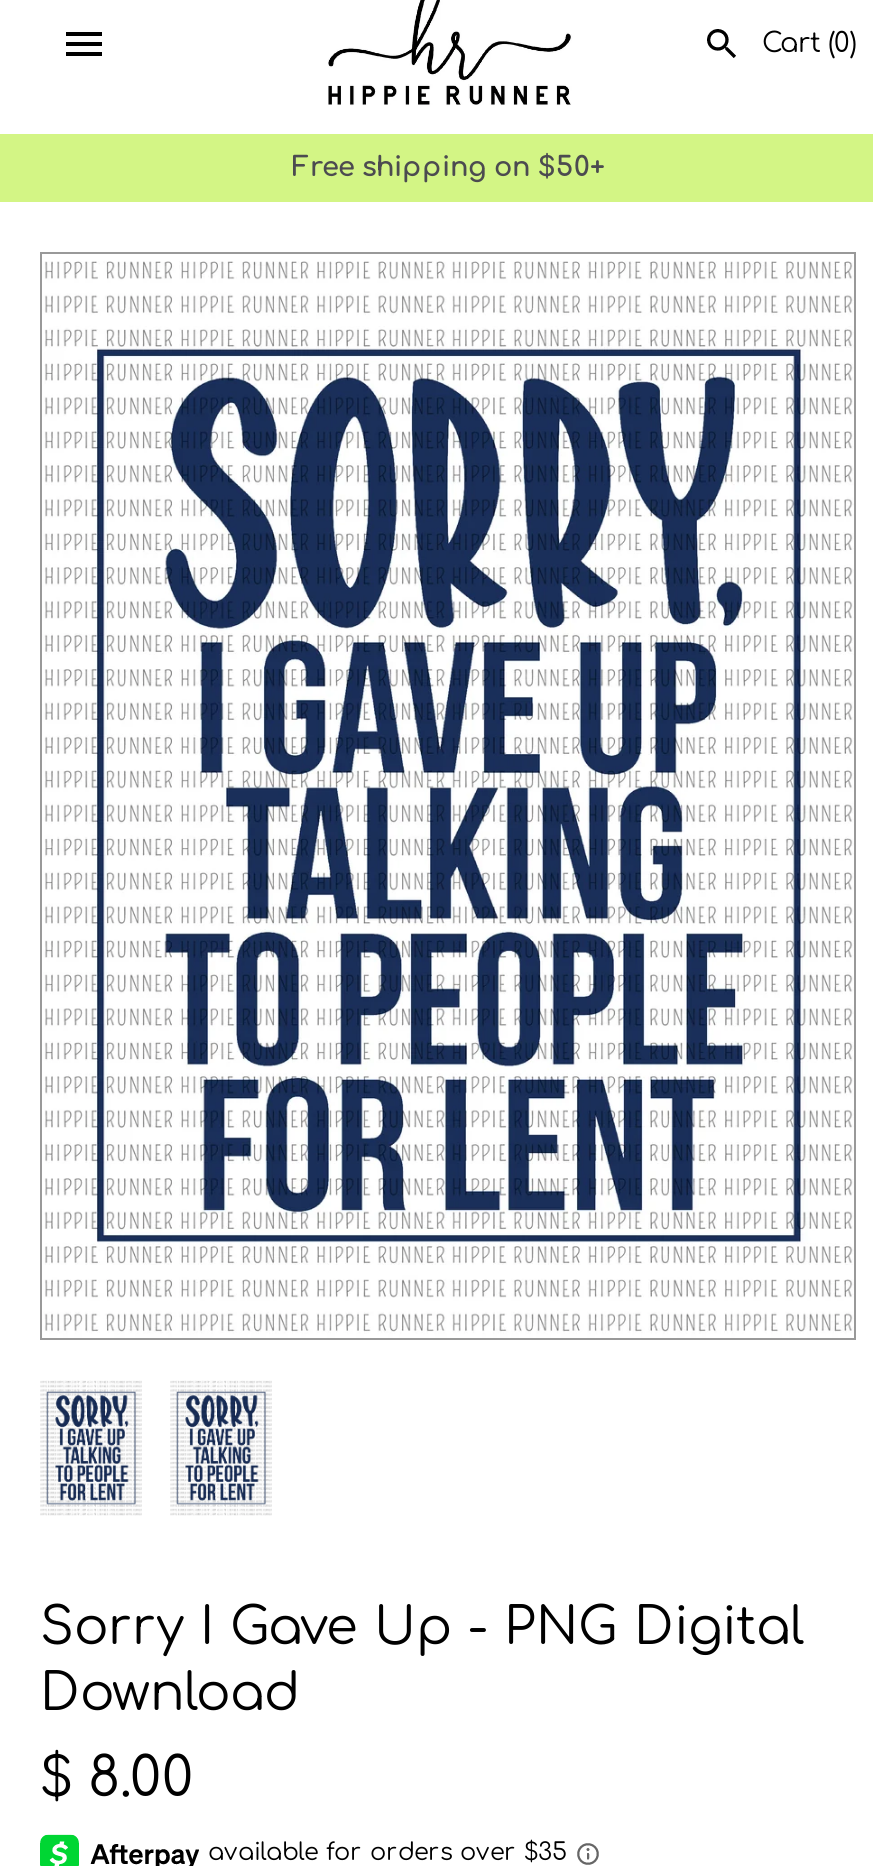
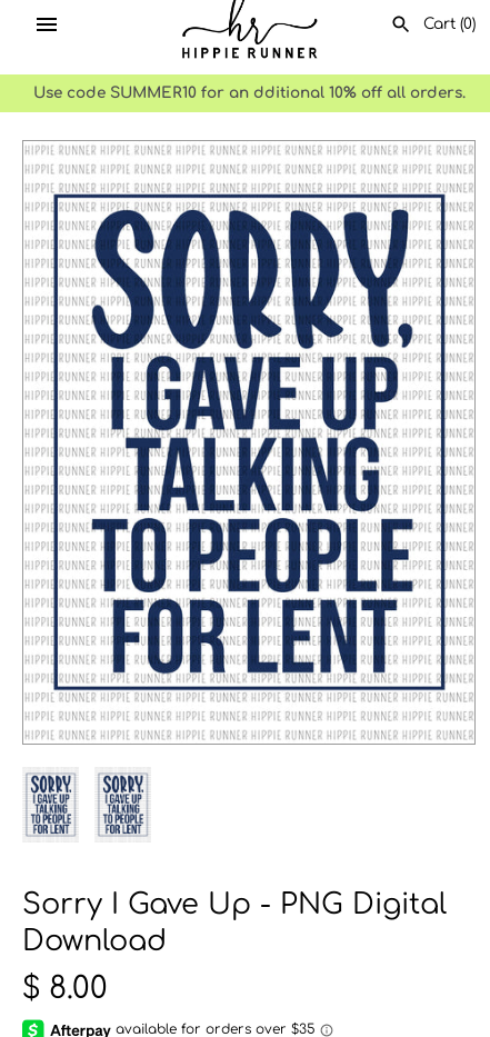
- Free shipping on $50+
+ Use code SUMMER10 for an dditional 10% off all orders.
